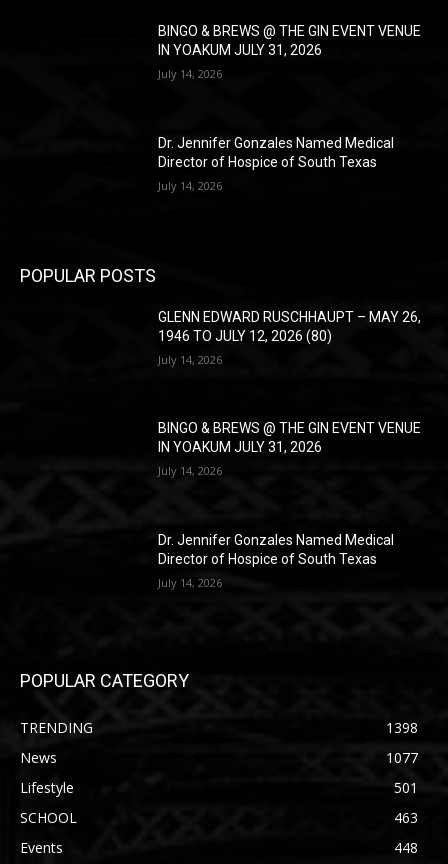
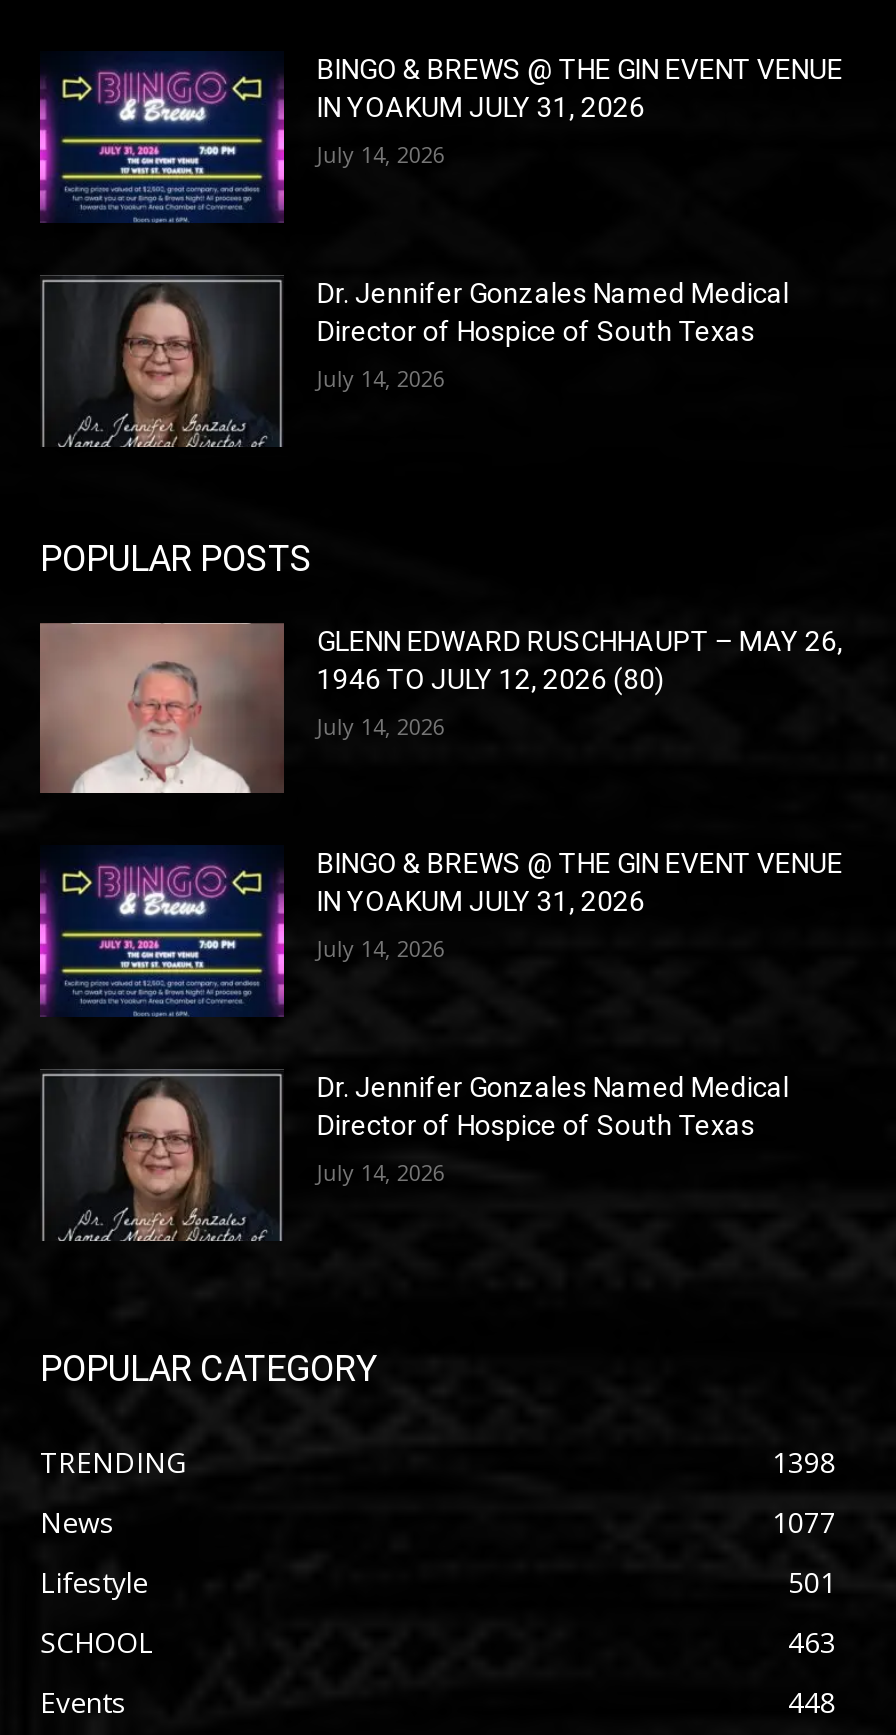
+ [image]

+ [image]

+ [image]

+ [image]

+ [image]
